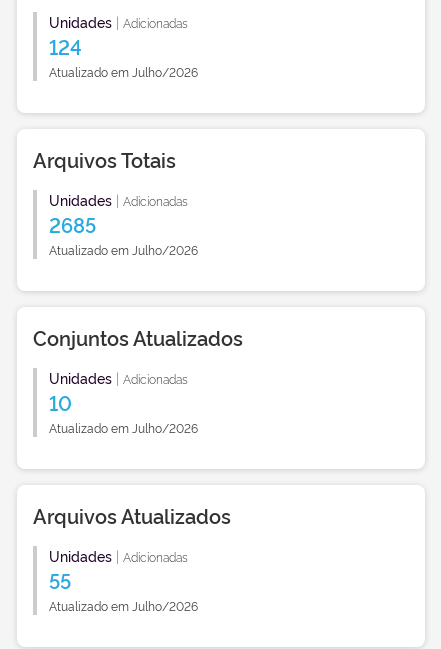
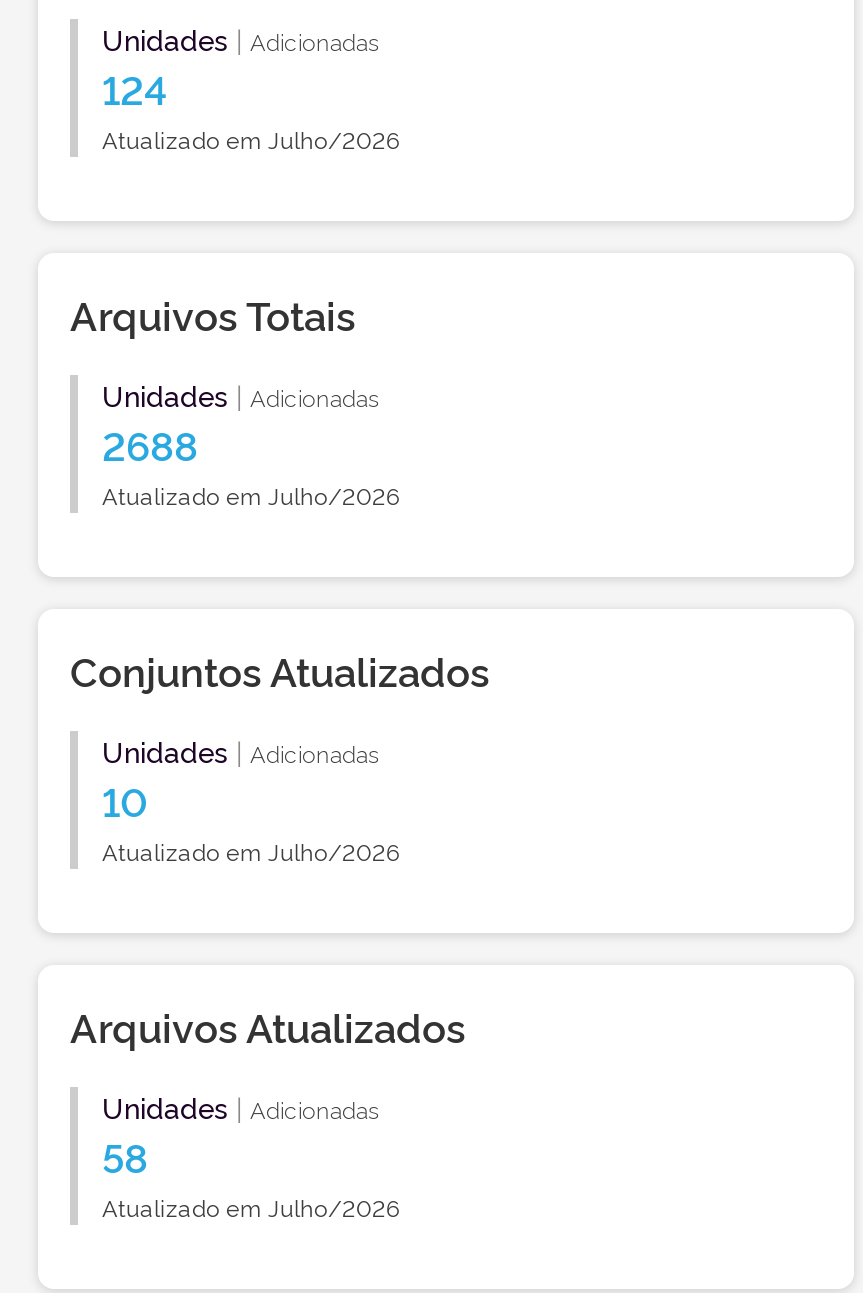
- 2685
+ 2688

- 55
+ 58
